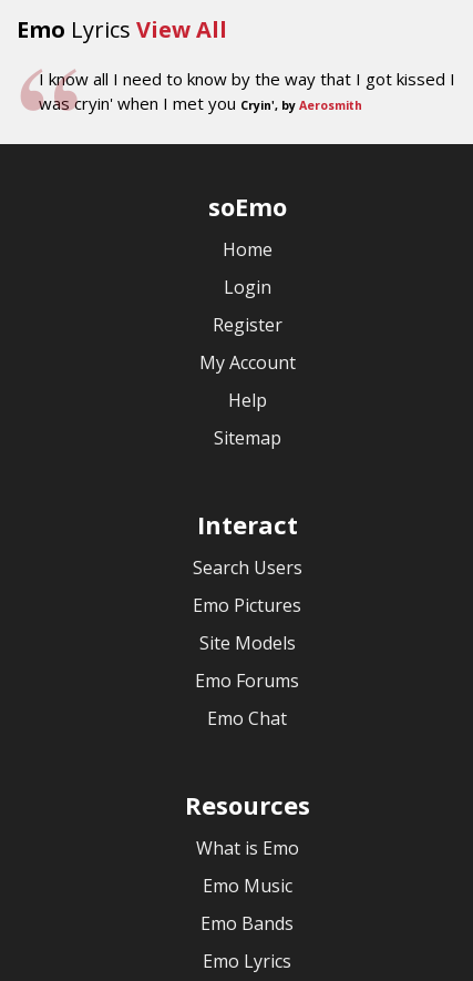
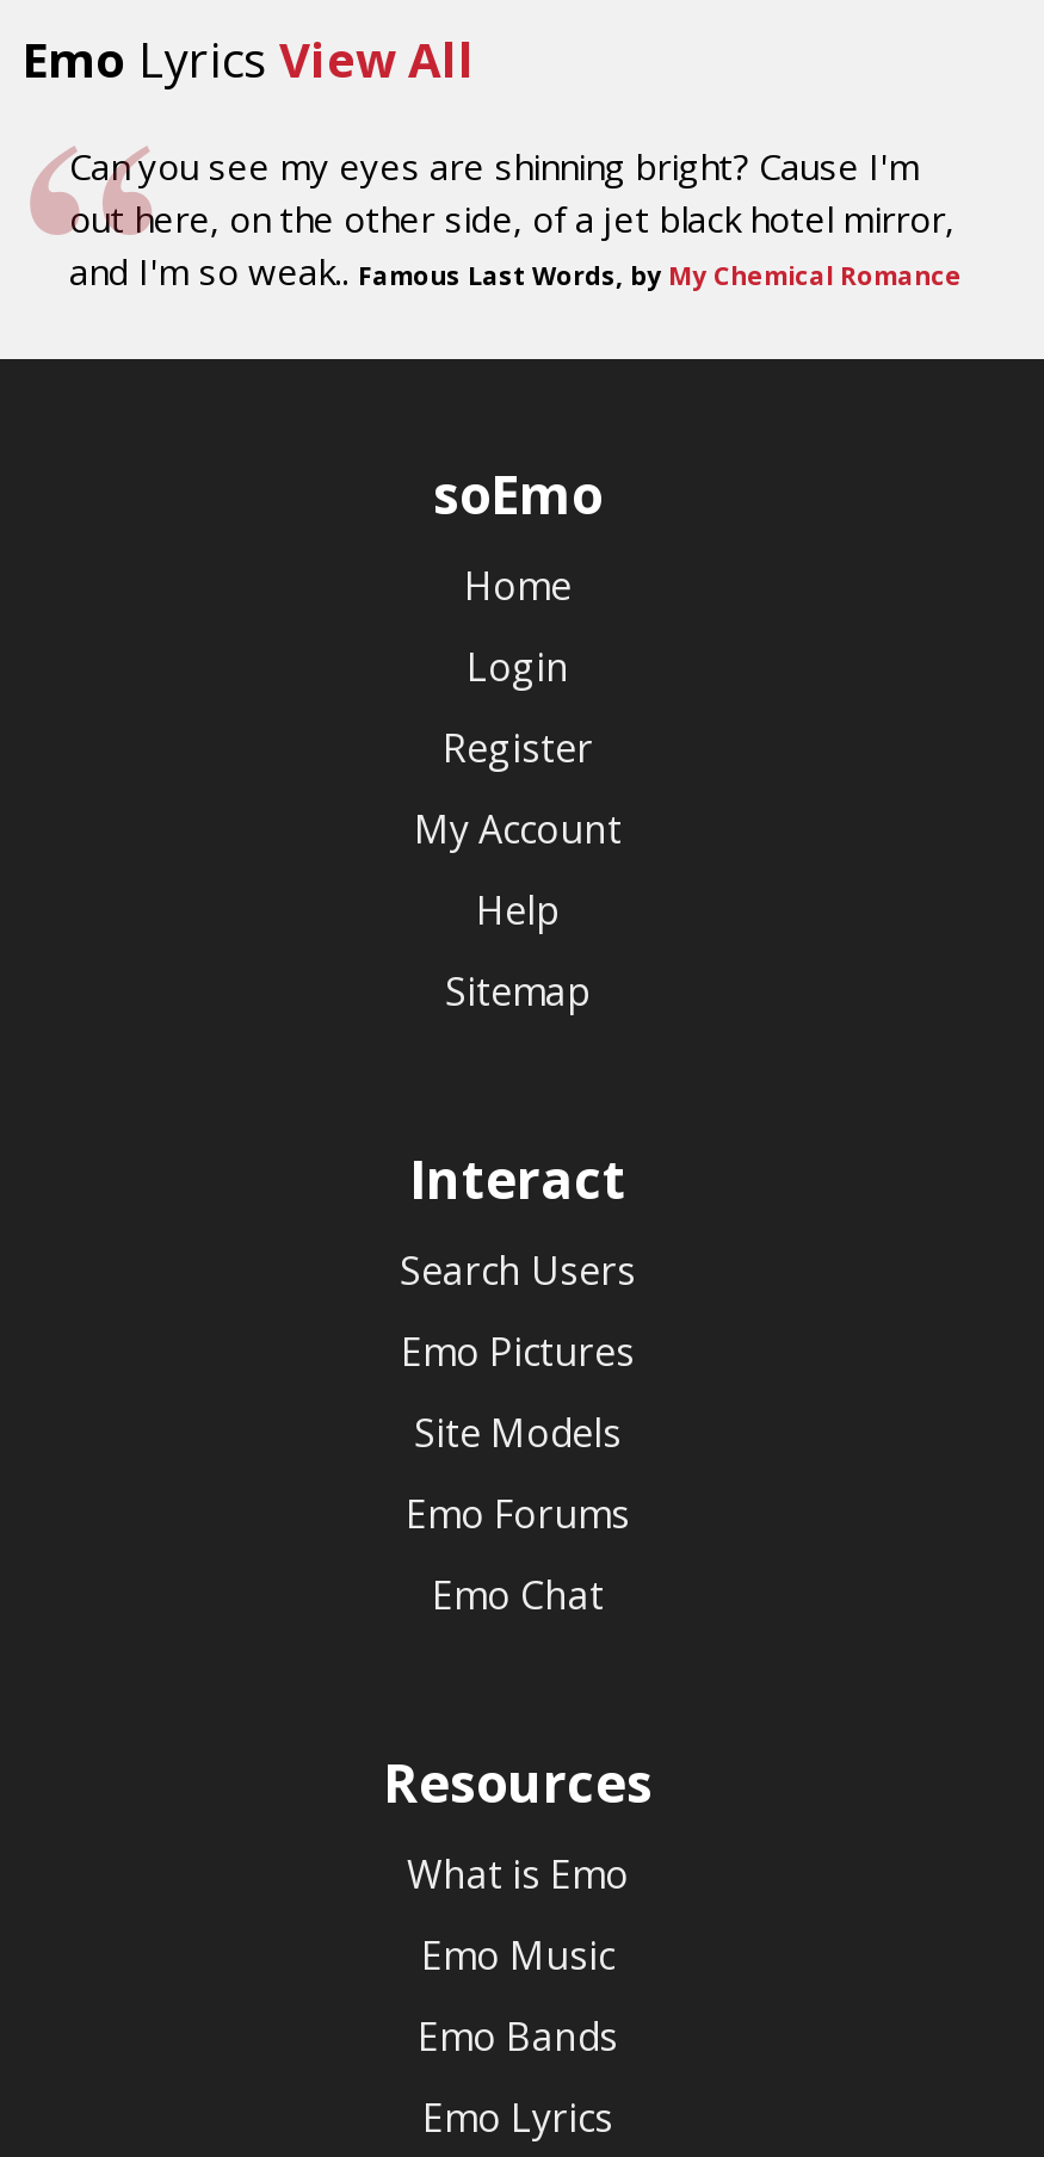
- I know all I need to know by the way that I got kissed I
- was cryin' when I met you Cryin', byAerosmith
+ Can you see my eyes are shinning bright? Cause I'm
+ out here, on the other side, of a jet black hotel mirror,
+ and I'm so weak.. Famous Last Words, by My Chemical Romance
